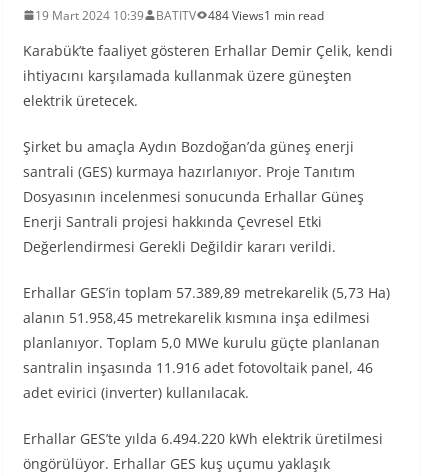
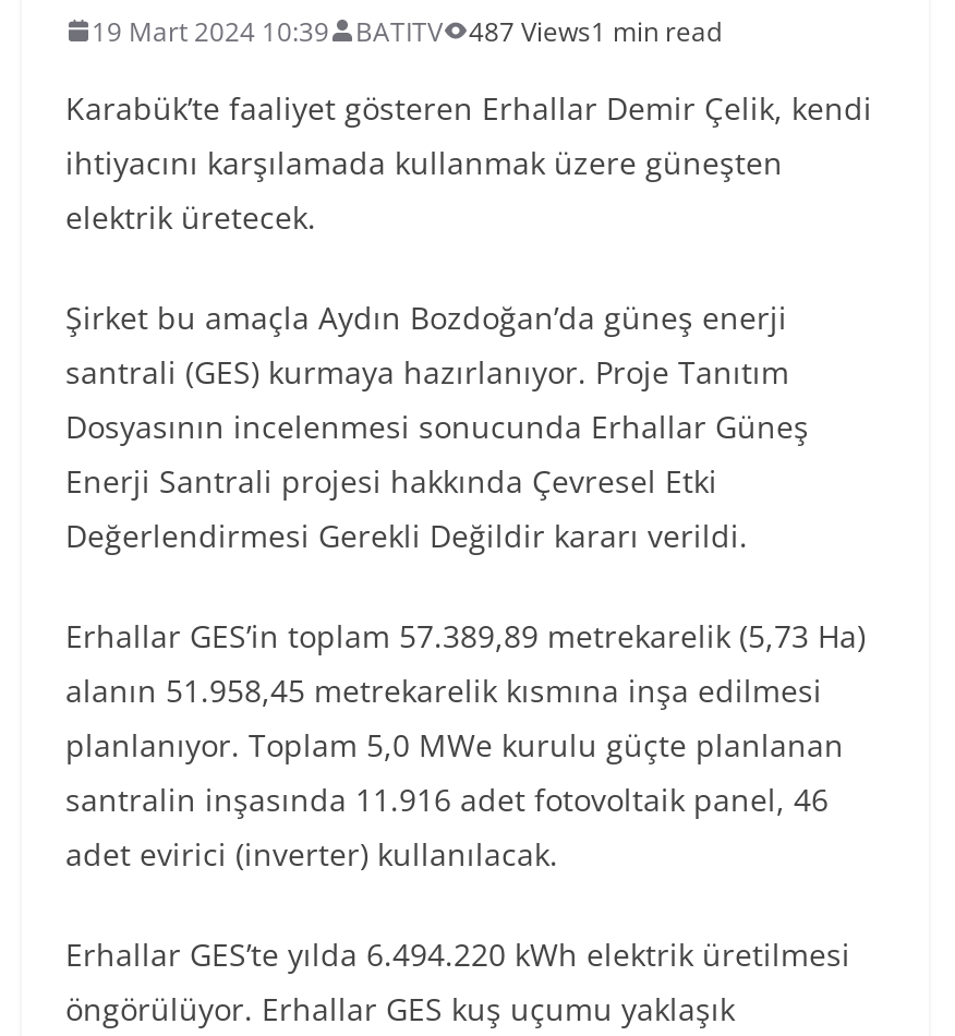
- 484 Views1 min read
+ 487 Views1 min read
